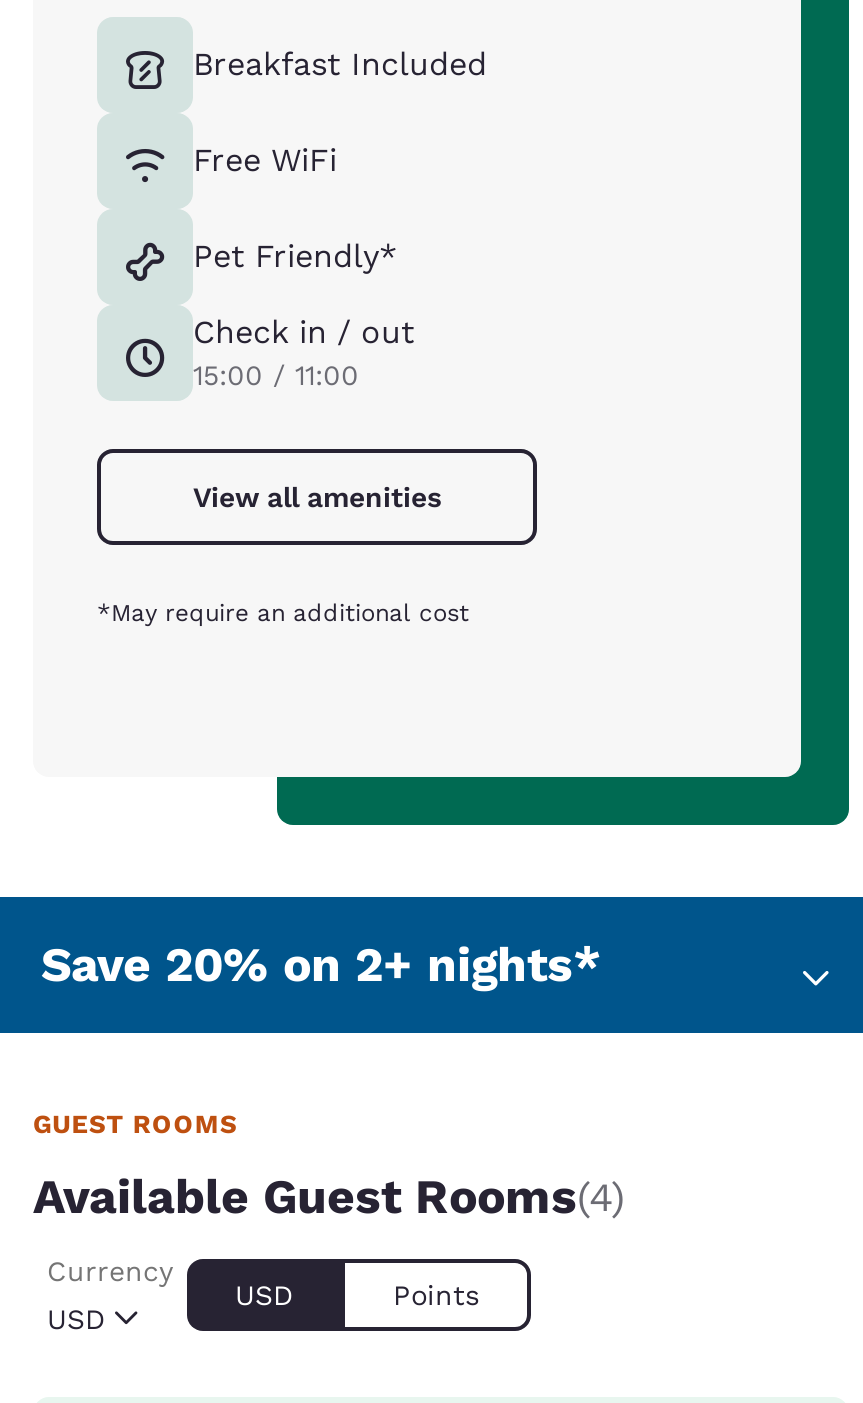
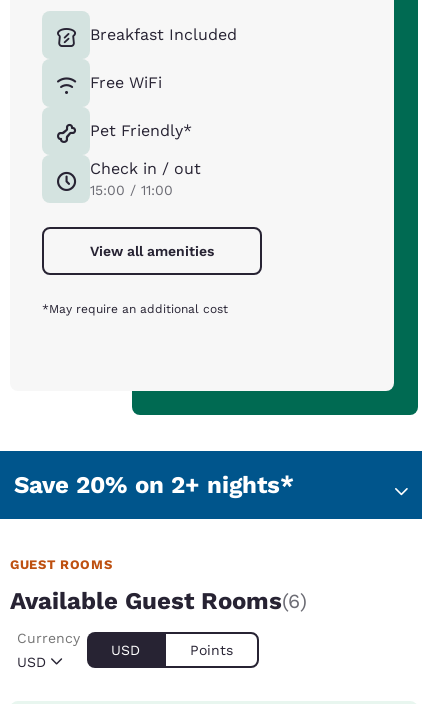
- Available Guest Rooms(4)
+ Available Guest Rooms(6)
